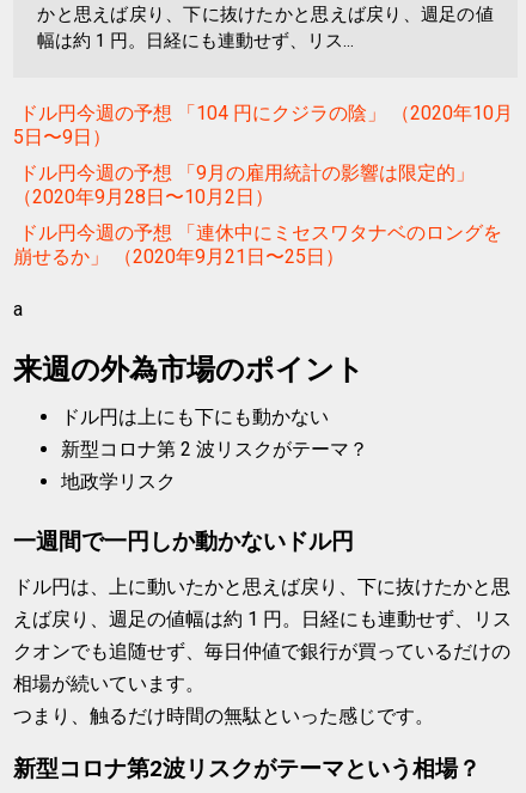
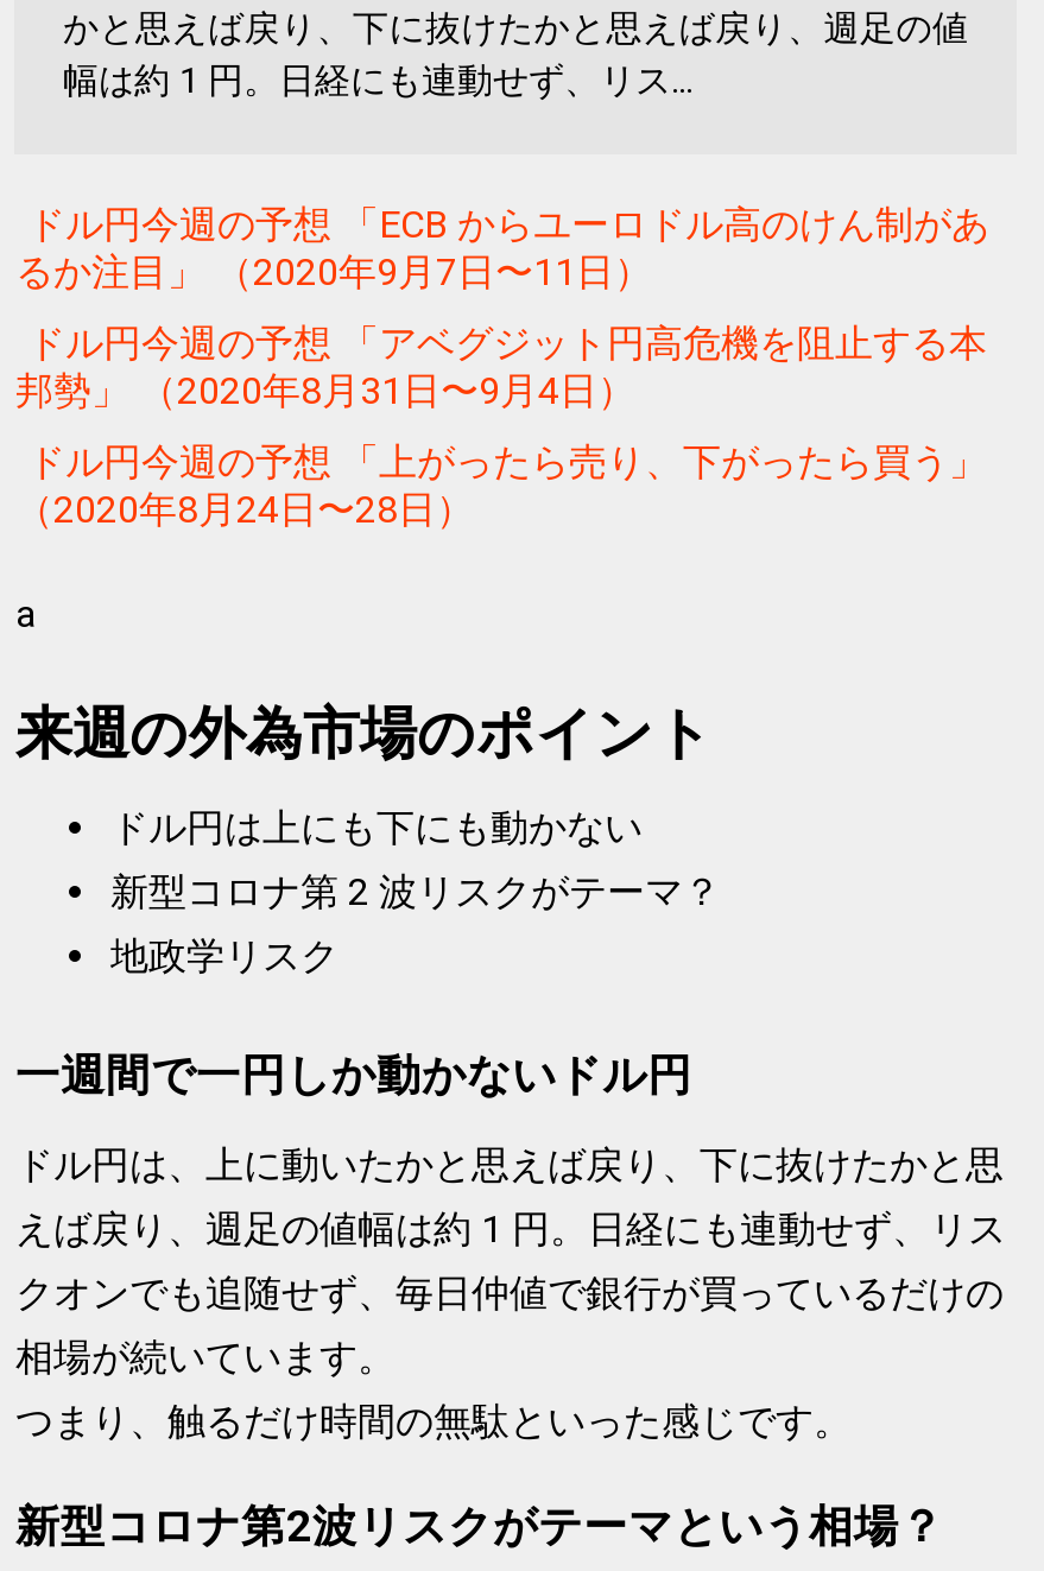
- ドル円今週の予想 「104 円にクジラの陰」 （2020年10月
- 5日〜9日）
+ ドル円今週の予想 「ECB からユーロドル高のけん制があ
+ るか注目」 （2020年9月7日〜11日）

- ドル円今週の予想 「9月の雇用統計の影響は限定的」
- （2020年9月28日〜10月2日）
+ ドル円今週の予想 「アベグジット円高危機を阻止する本
+ 邦勢」 （2020年8月31日〜9月4日）

- ドル円今週の予想 「連休中にミセスワタナベのロングを
- 崩せるか」 （2020年9月21日〜25日）
+ ドル円今週の予想 「上がったら売り、下がったら買う」
+ （2020年8月24日〜28日）
